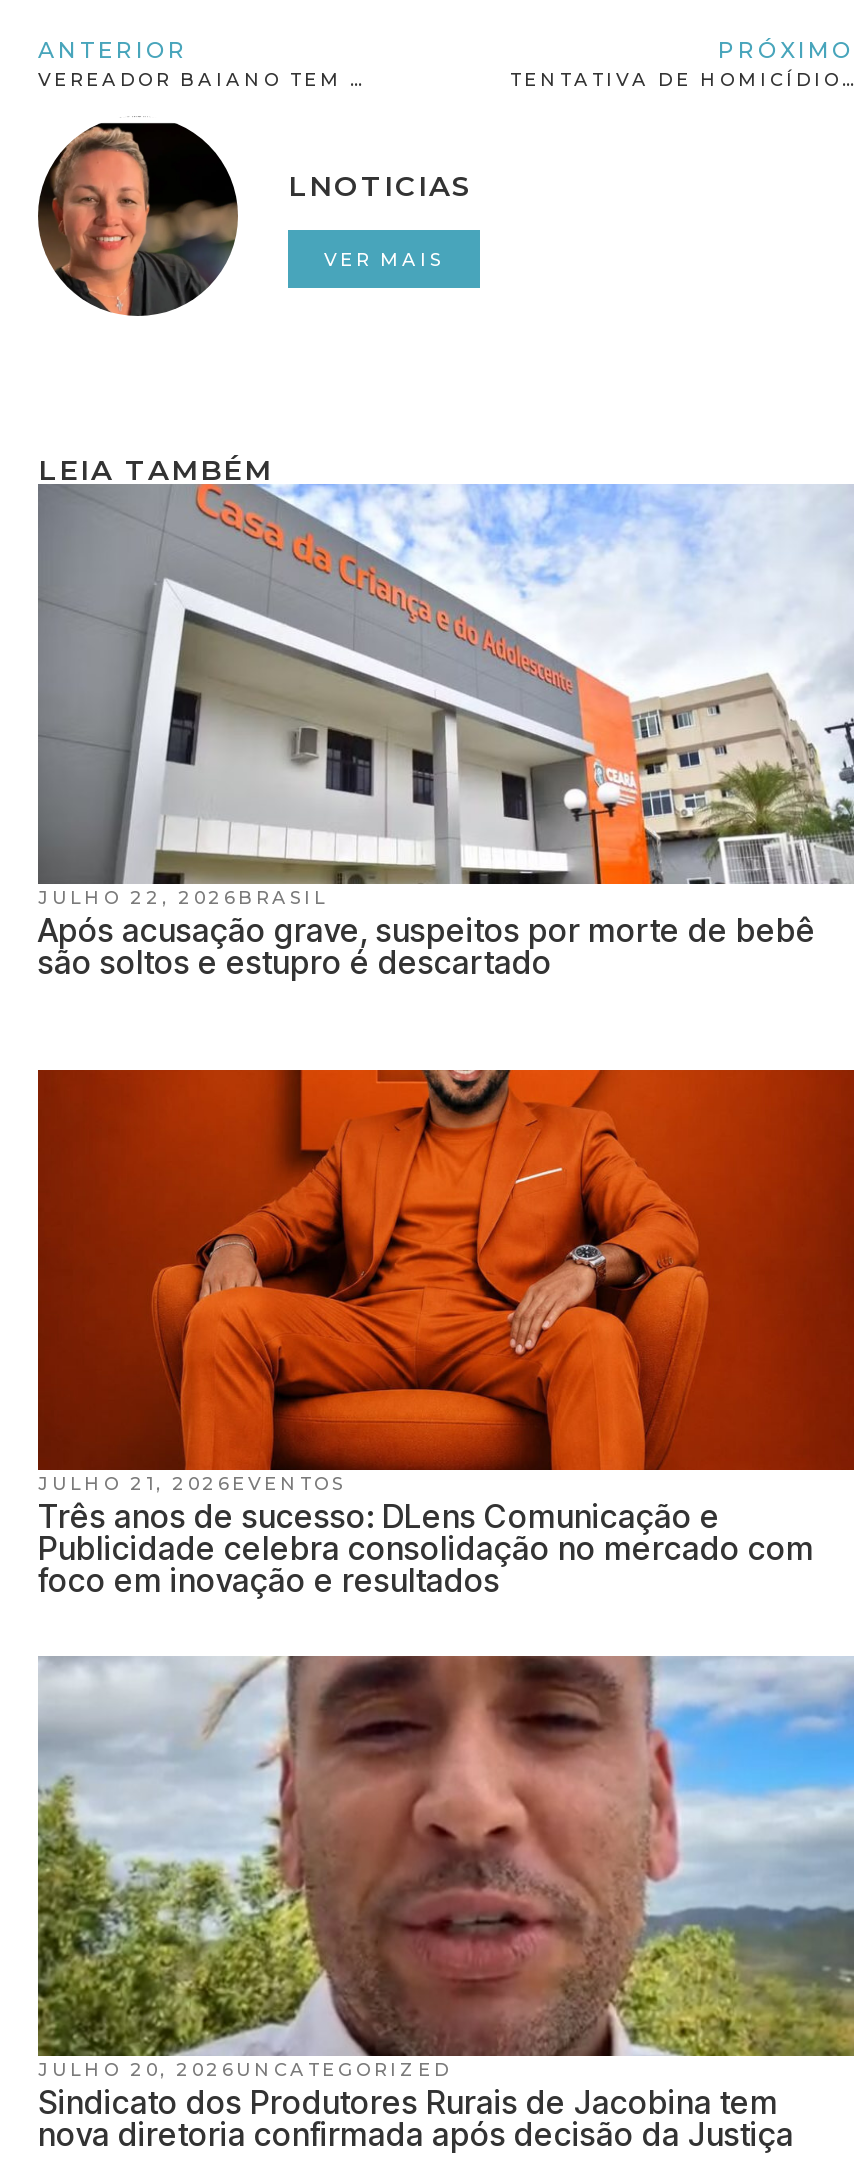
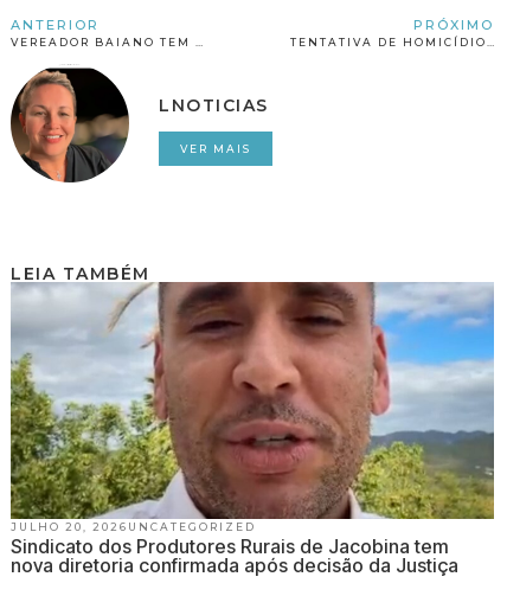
- [image]
- JULHO 22, 2026BRASIL
- Após acusação grave, suspeitos por morte de bebê
- são soltos e estupro é descartado

- [image]
- JULHO 21, 2026EVENTOS
- Três anos de sucesso: DLens Comunicação e
- Publicidade celebra consolidação no mercado com
- foco em inovação e resultados
